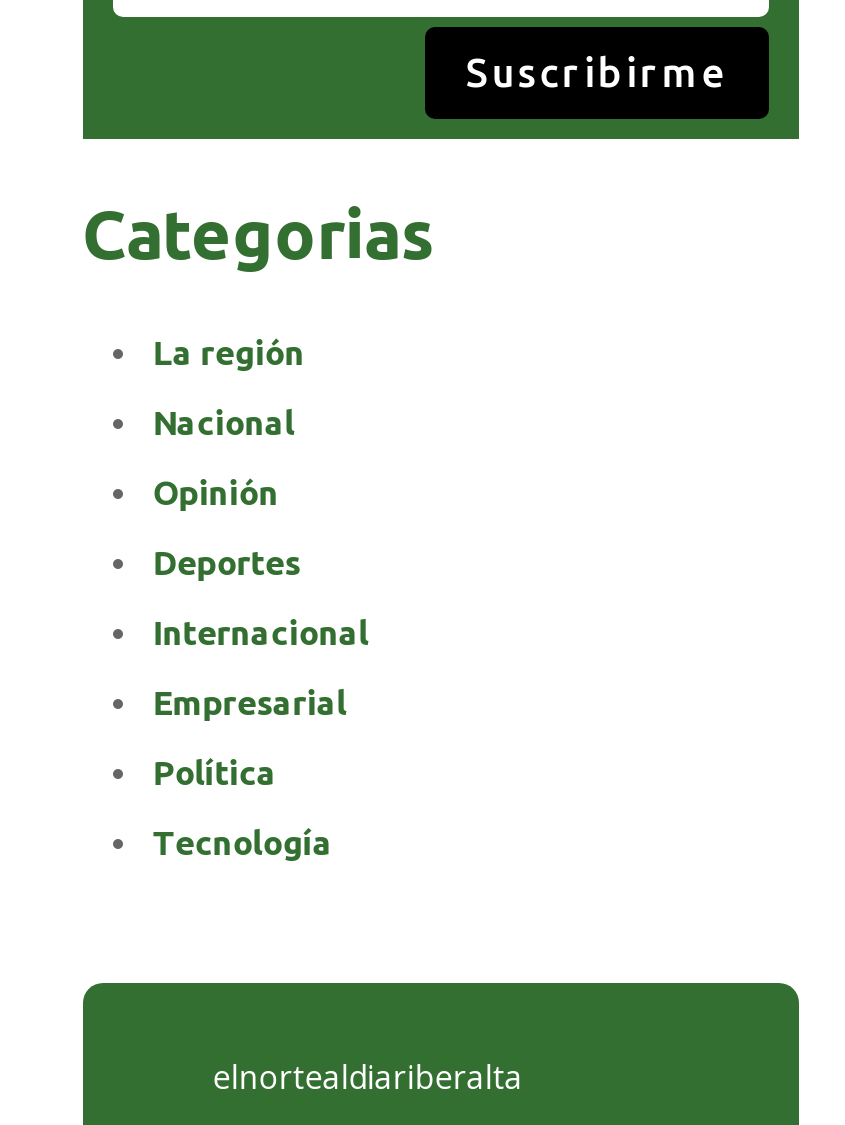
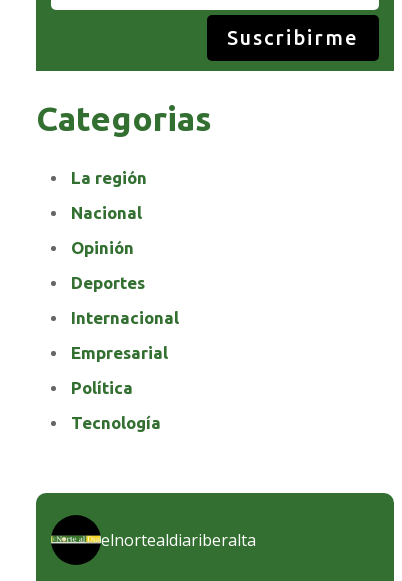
+ [image]
